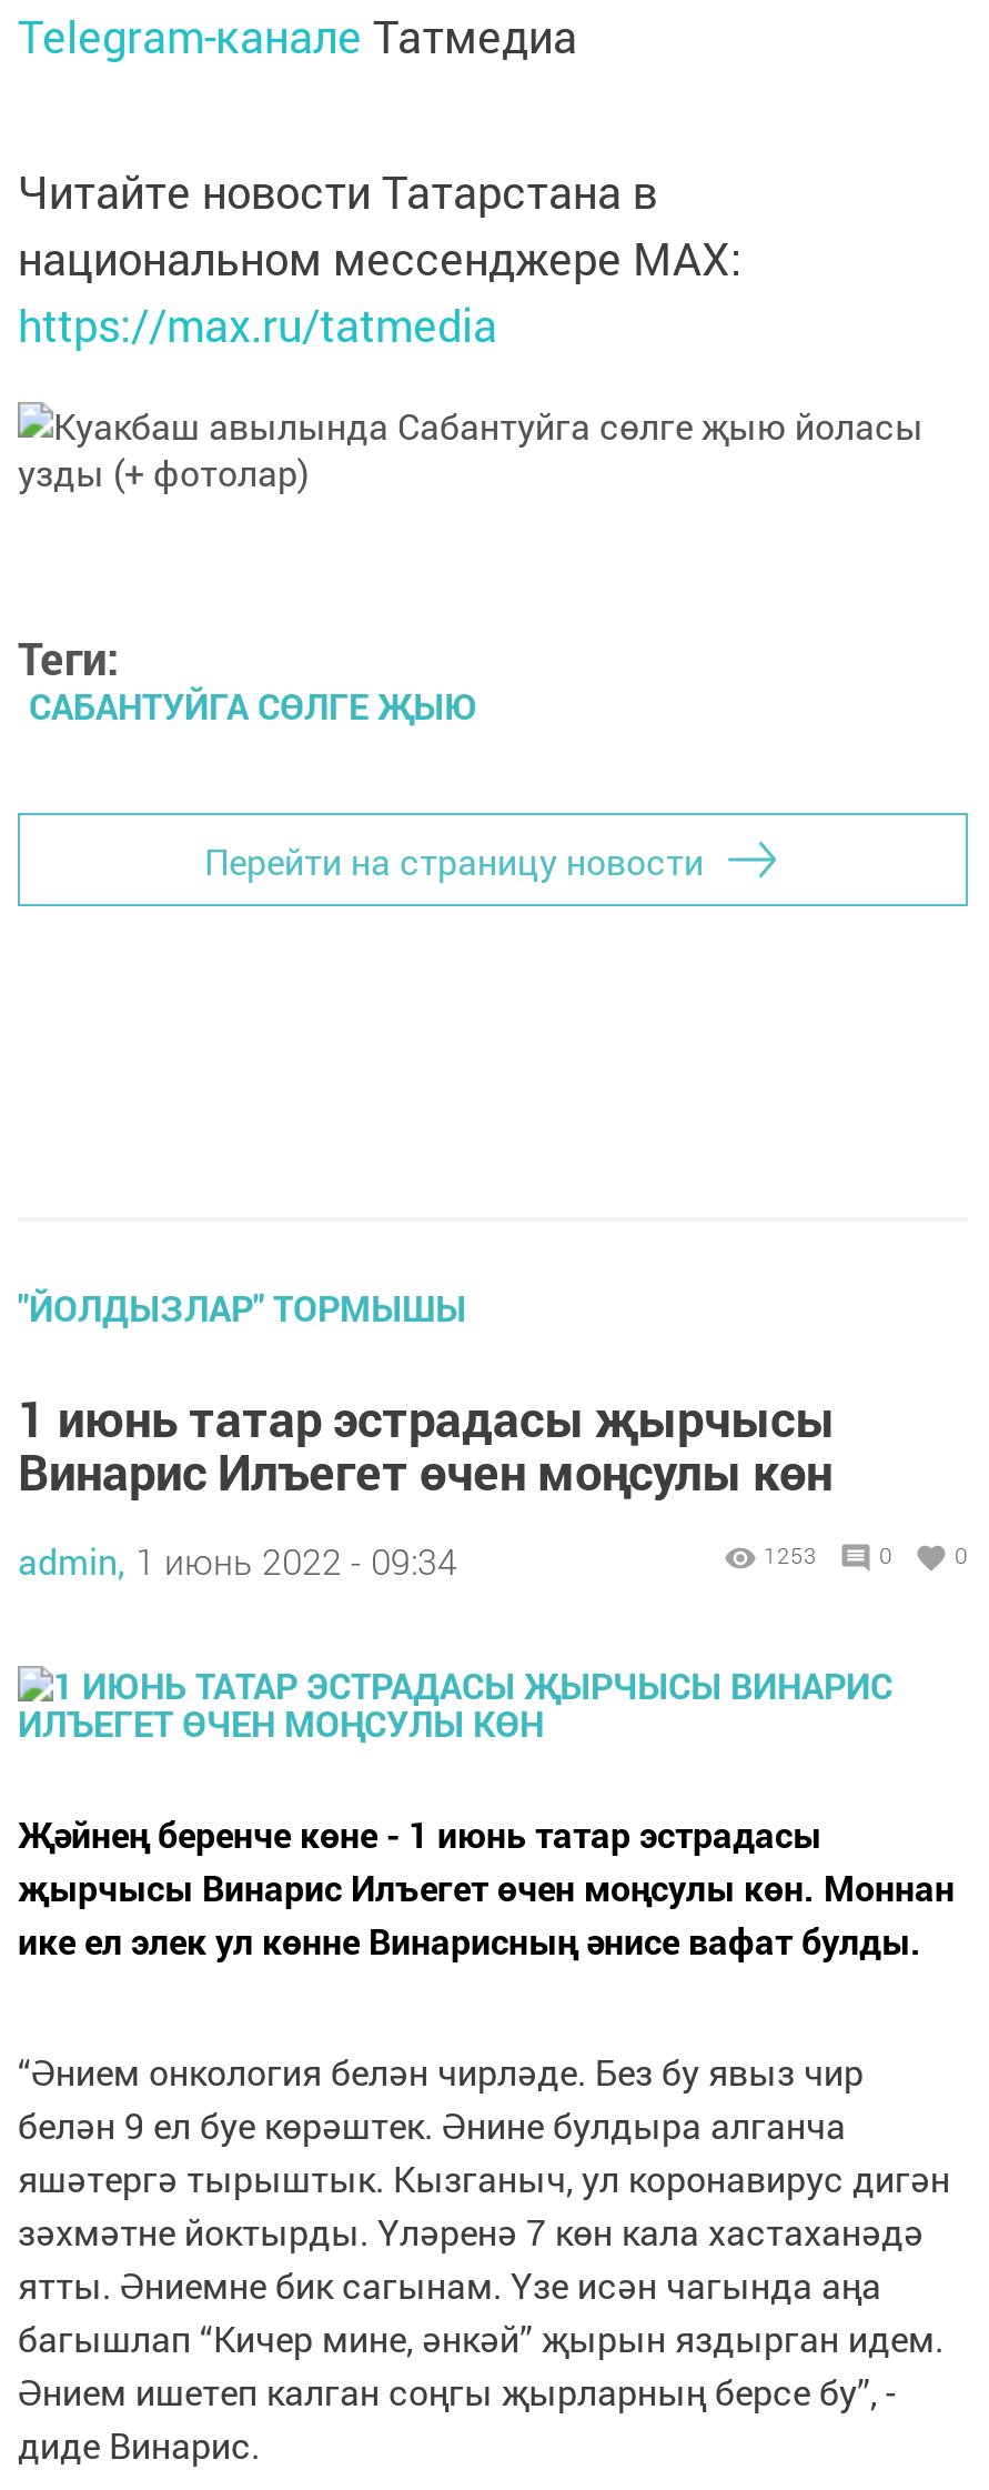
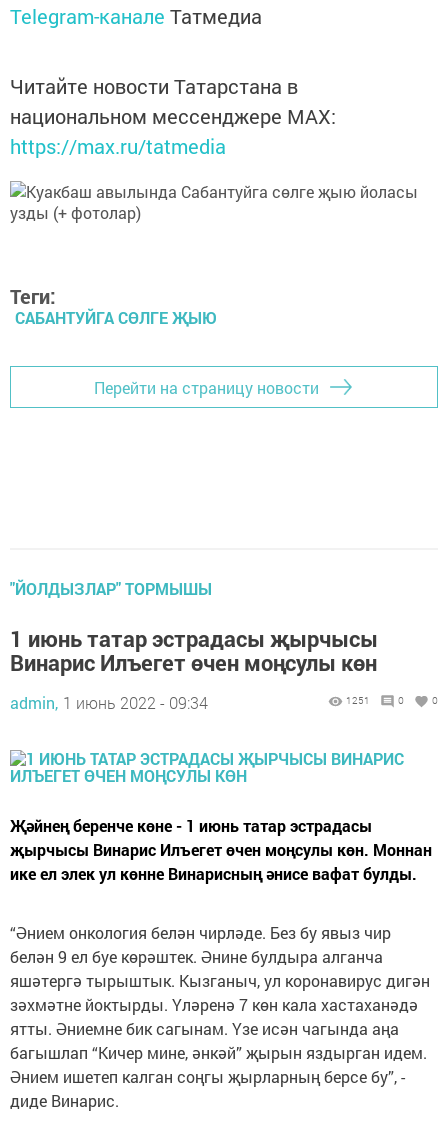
- 1253
+ 1251
